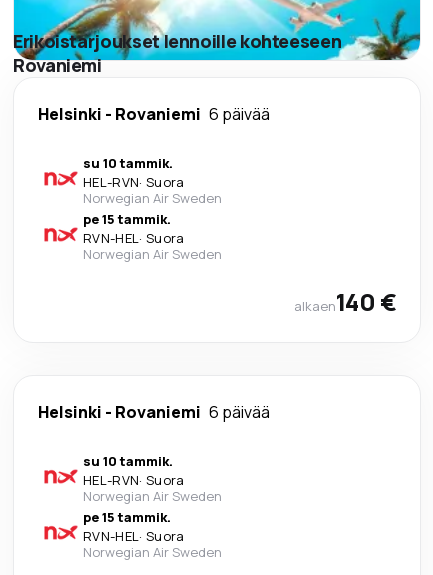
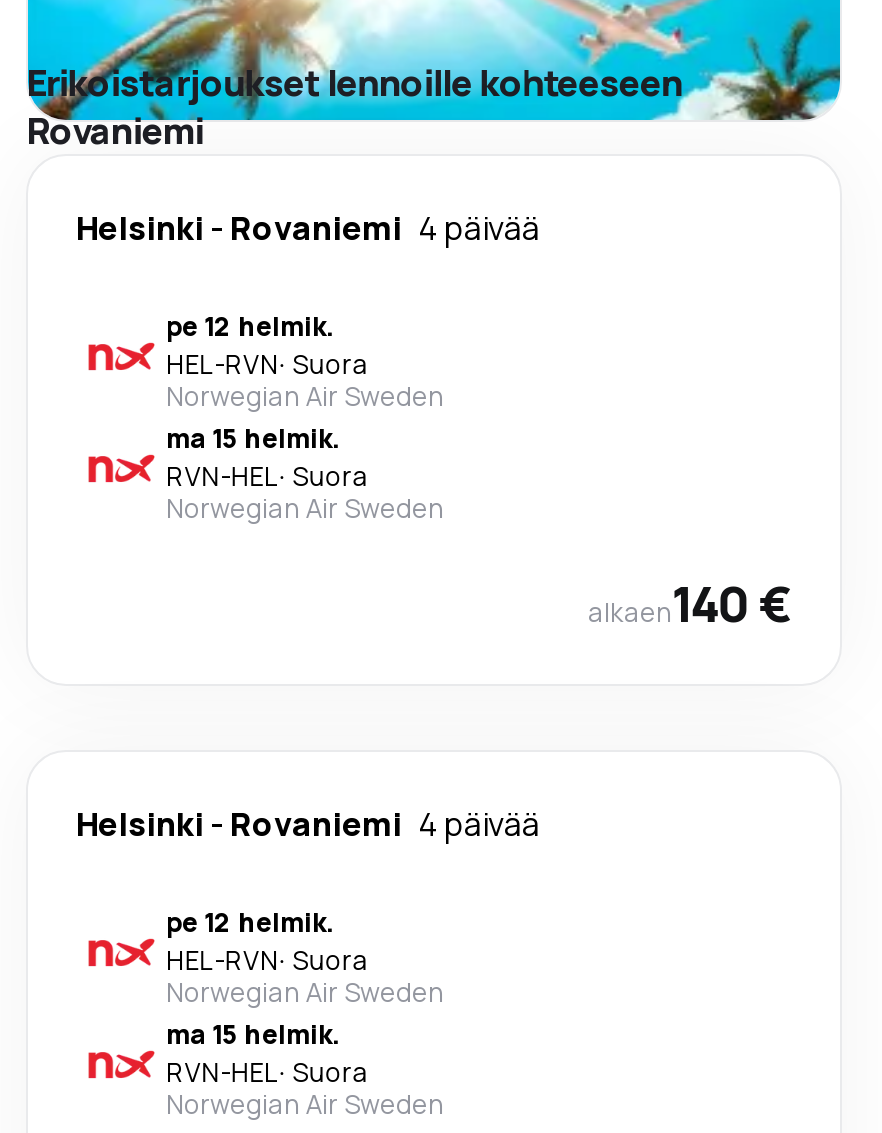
- Helsinki - Rovaniemi 6 päivää
+ Helsinki - Rovaniemi 4 päivää

- su 10 tammik.
+ pe 12 helmik.

- pe 15 tammik.
+ ma 15 helmik.

- Helsinki - Rovaniemi 6 päivää
+ Helsinki - Rovaniemi 4 päivää

- su 10 tammik.
+ pe 12 helmik.

- pe 15 tammik.
+ ma 15 helmik.
